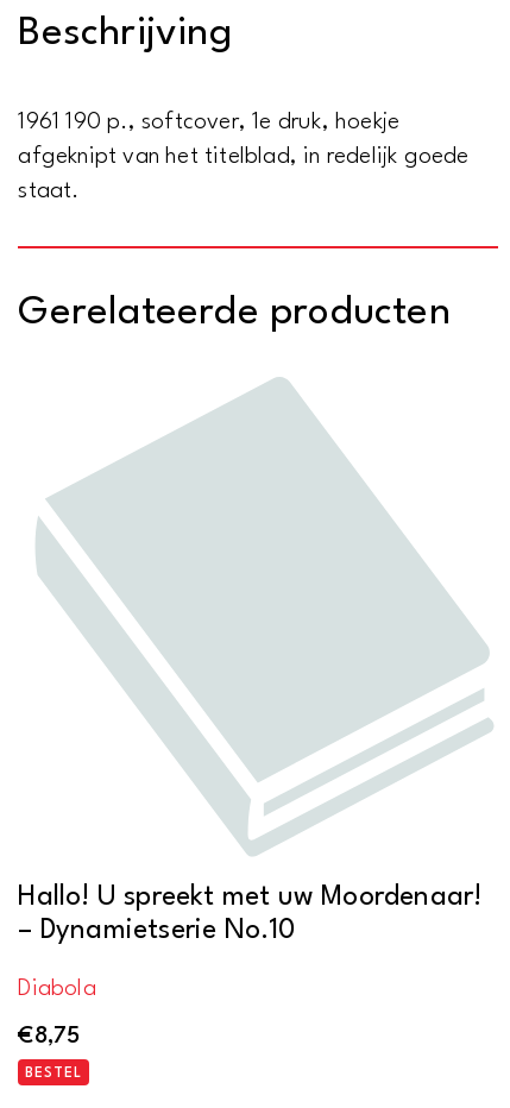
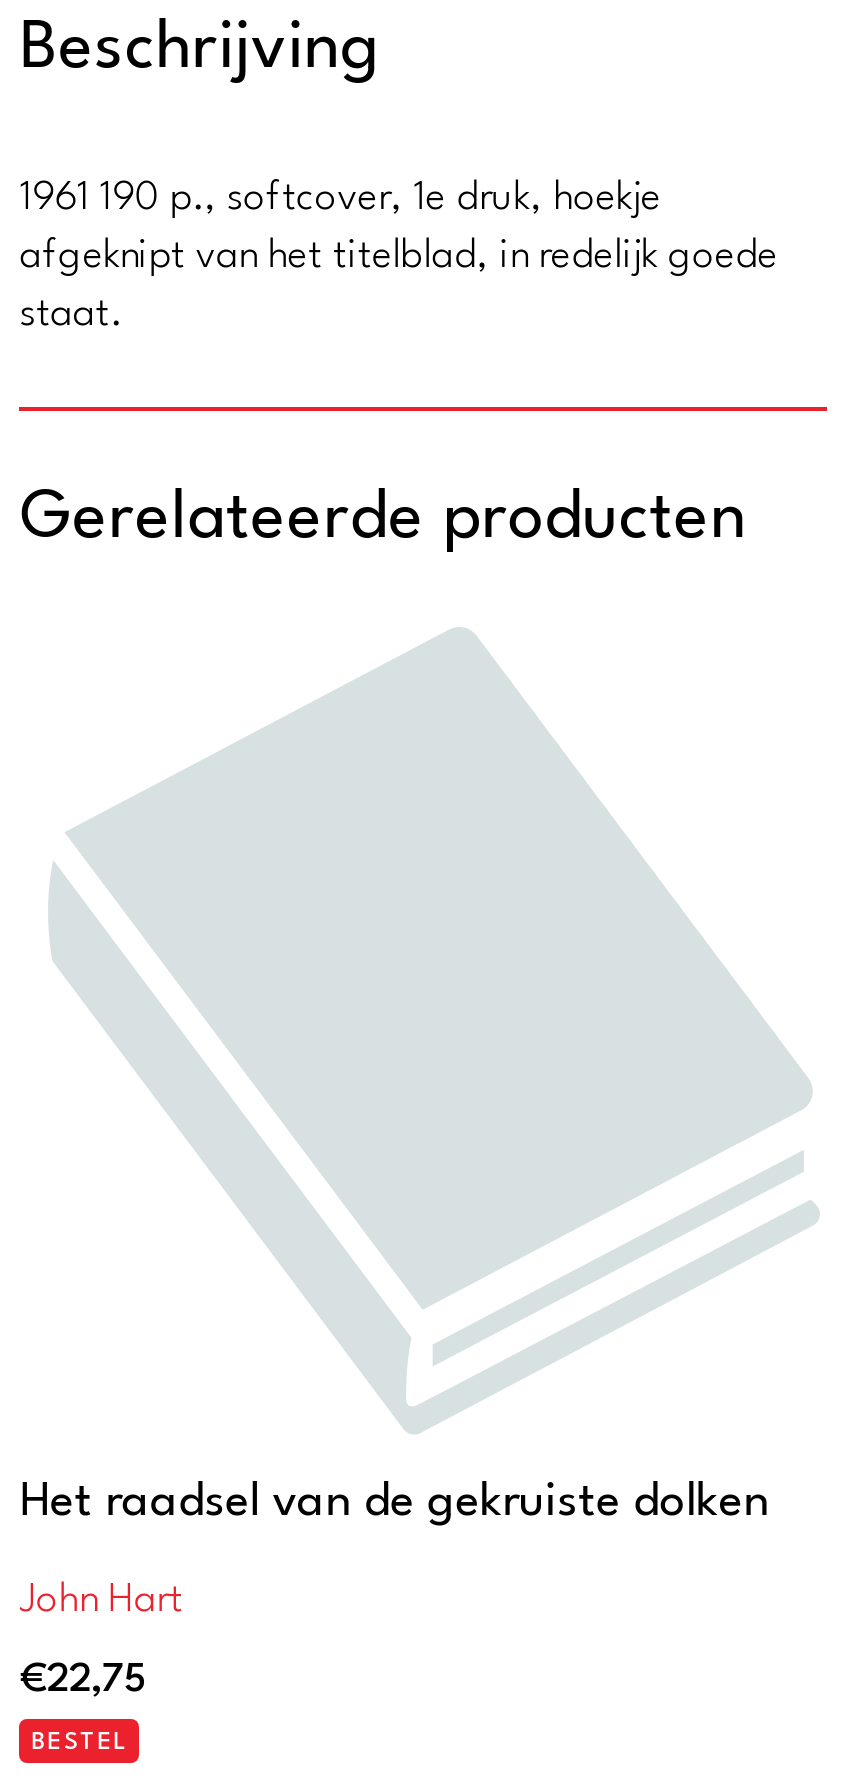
- Hallo! U spreekt met uw Moordenaar!
- – Dynamietserie No.10
+ Het raadsel van de gekruiste dolken

- Diabola
+ John Hart

- €8,75
+ €22,75
